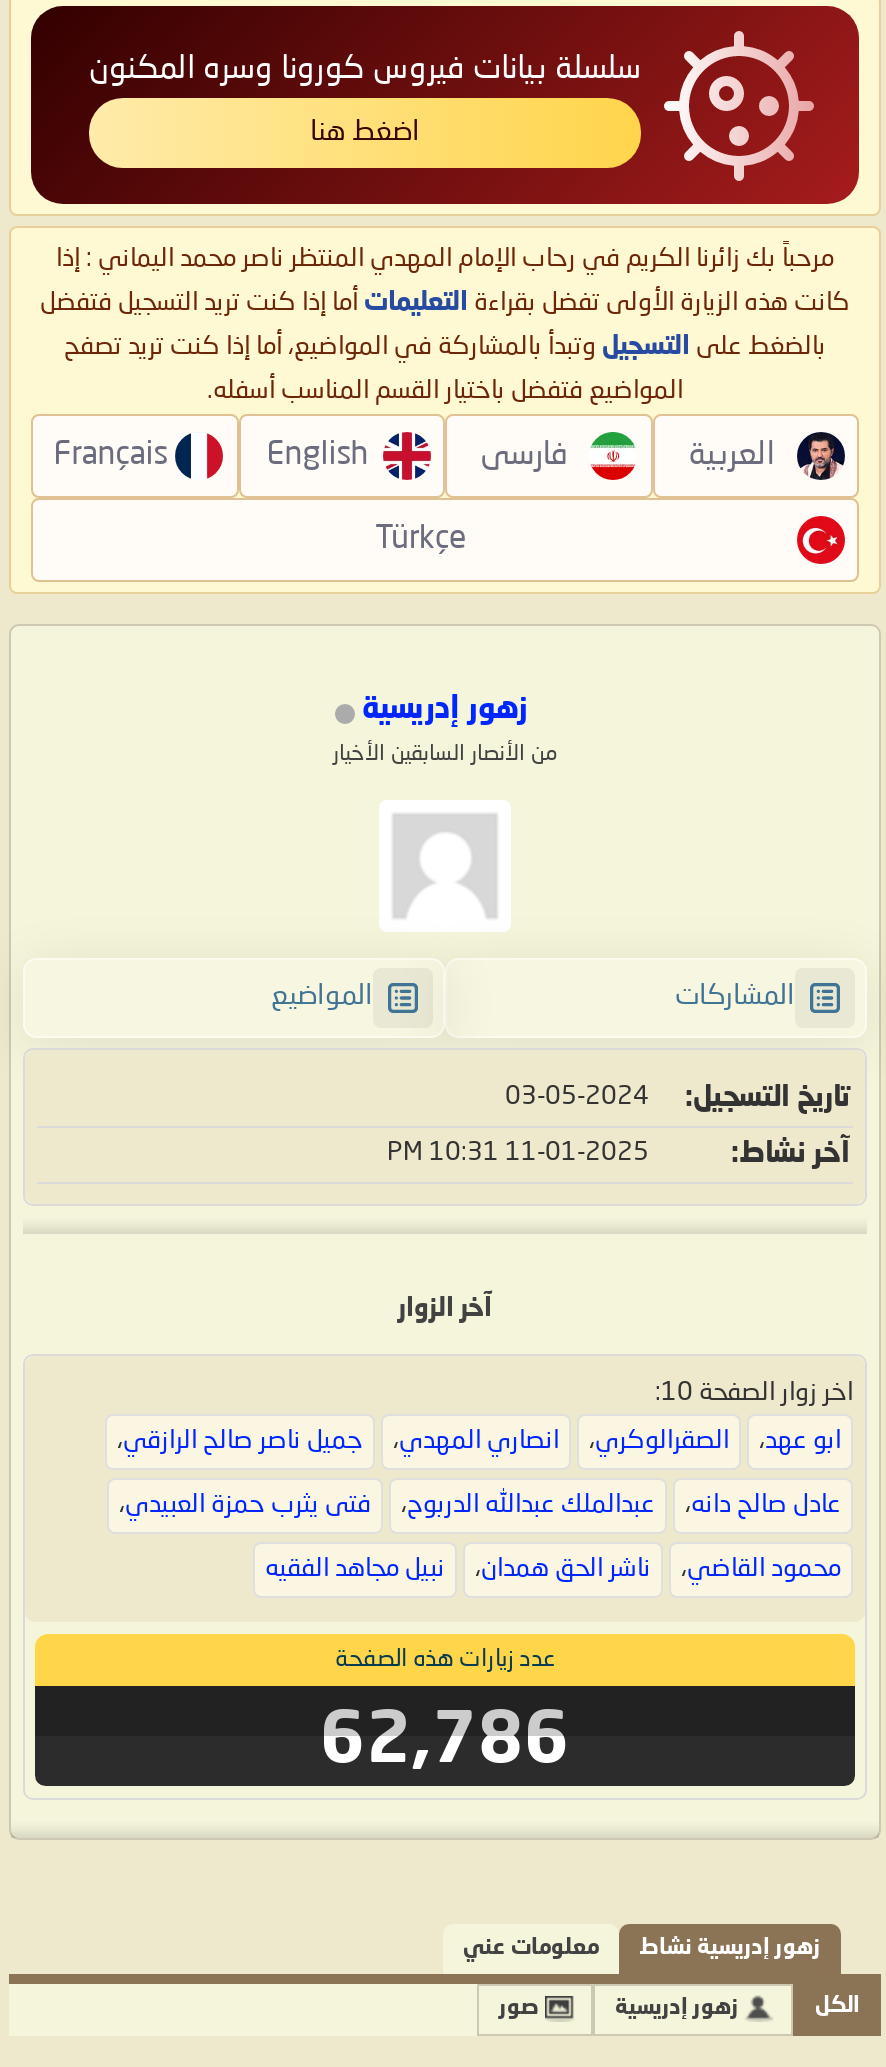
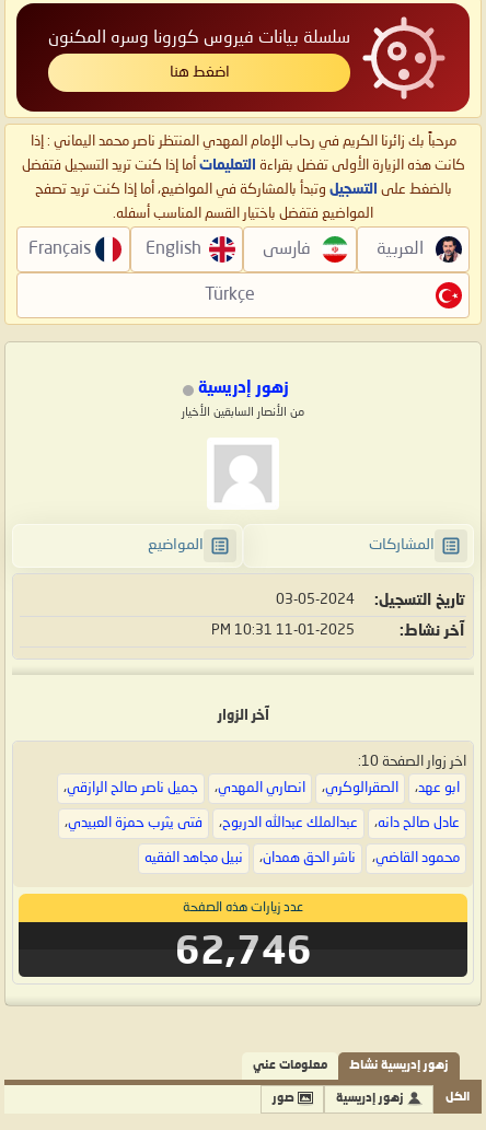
- 62,786
+ 62,746
